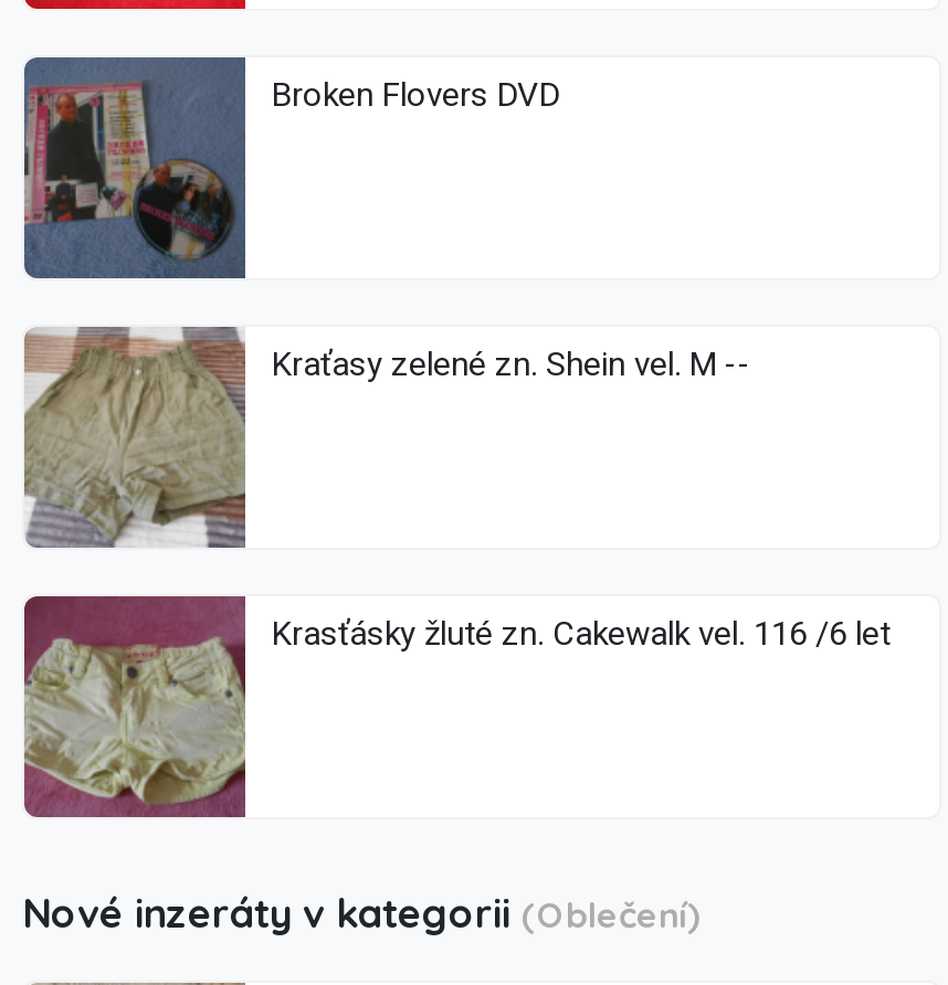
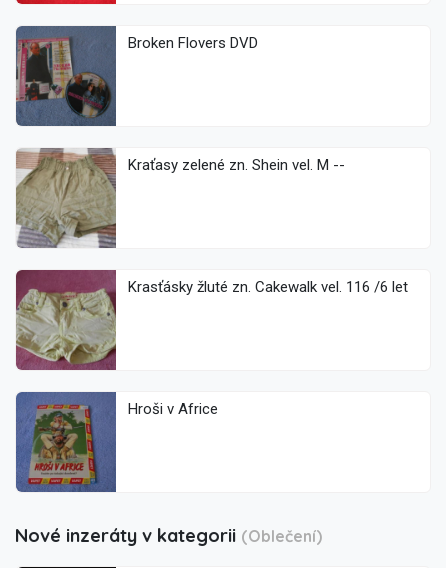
+ [image]
+ Hroši v Africe
